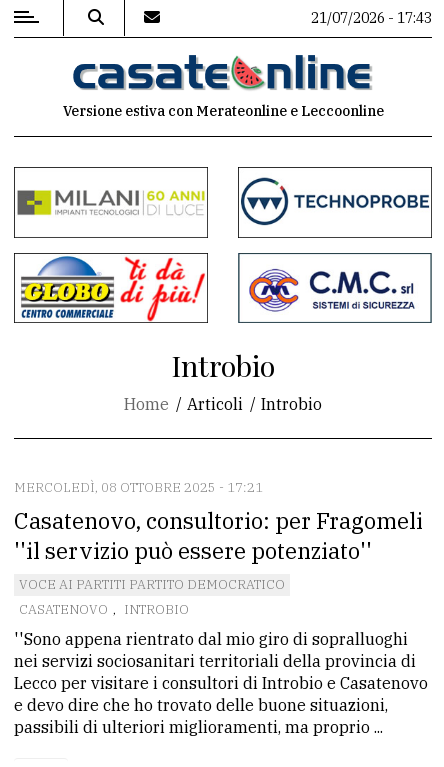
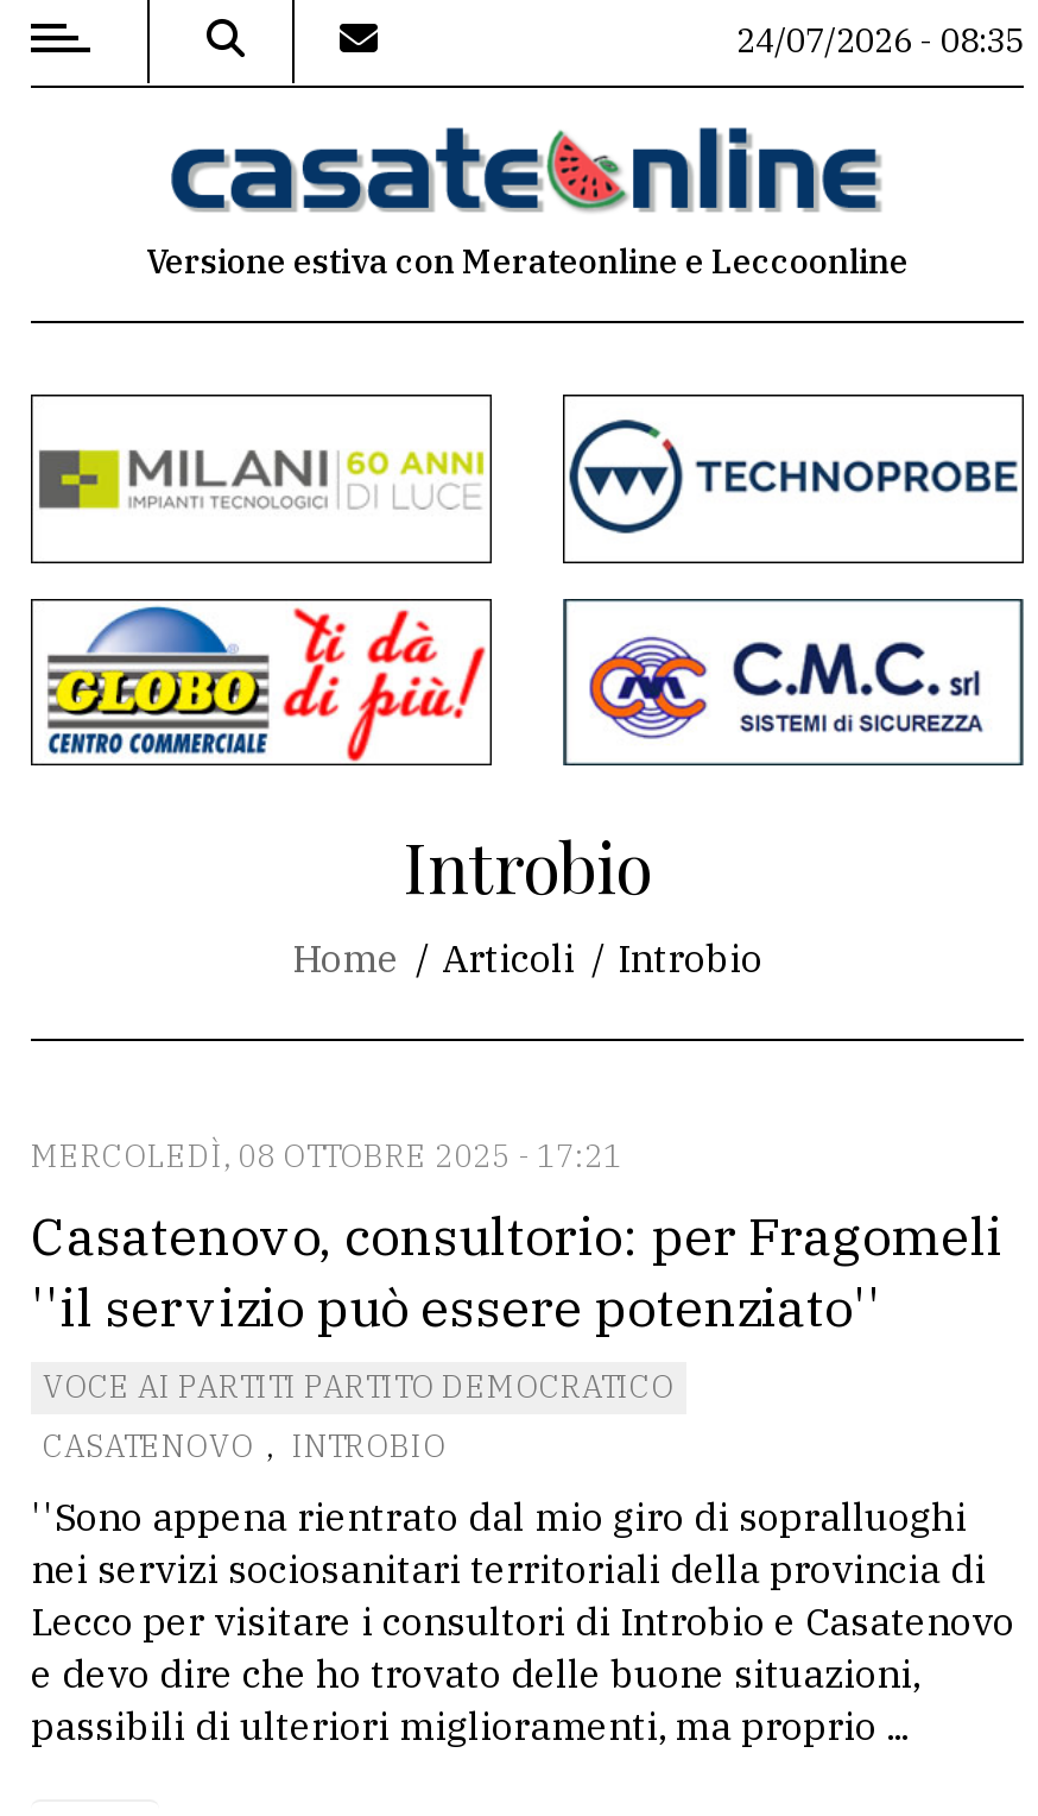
- 21/07/2026 - 17:43
+ 24/07/2026 - 08:35
